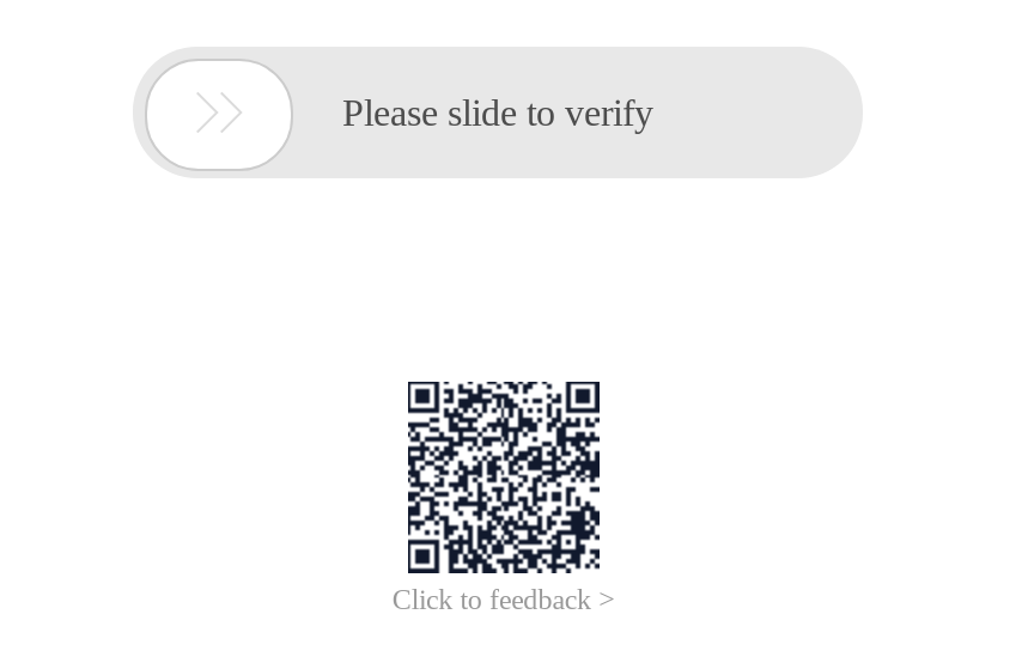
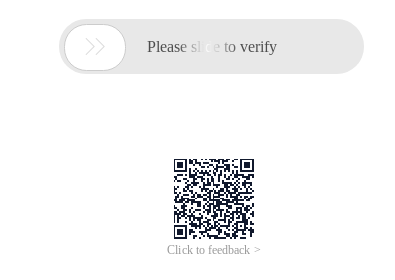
- [image]
+ [image]
